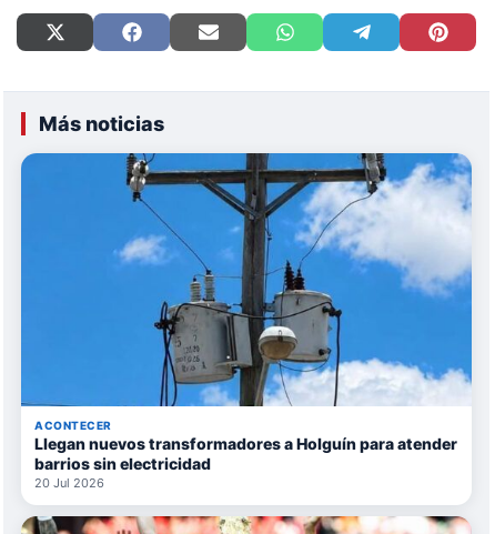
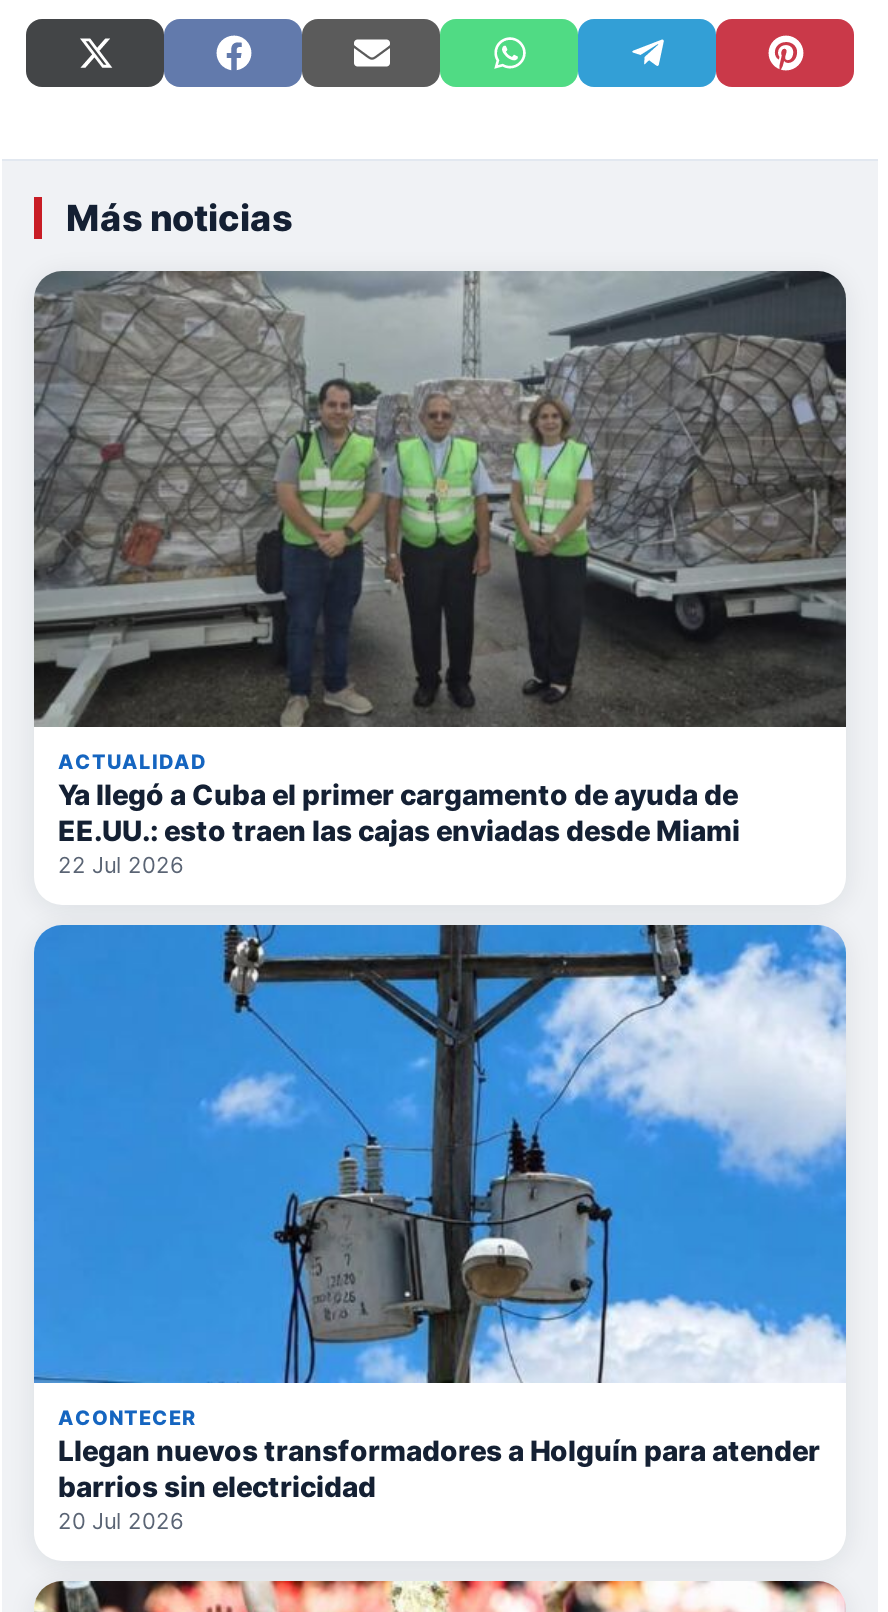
+ [image]
+ ACTUALIDAD
+ Ya llegó a Cuba el primer cargamento de ayuda de
+ EE.UU.: esto traen las cajas enviadas desde Miami
+ 22 Jul 2026
